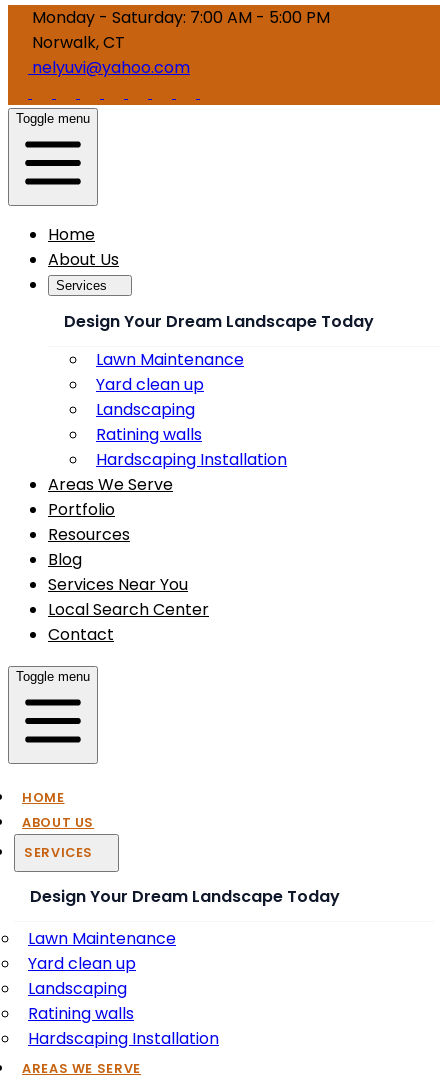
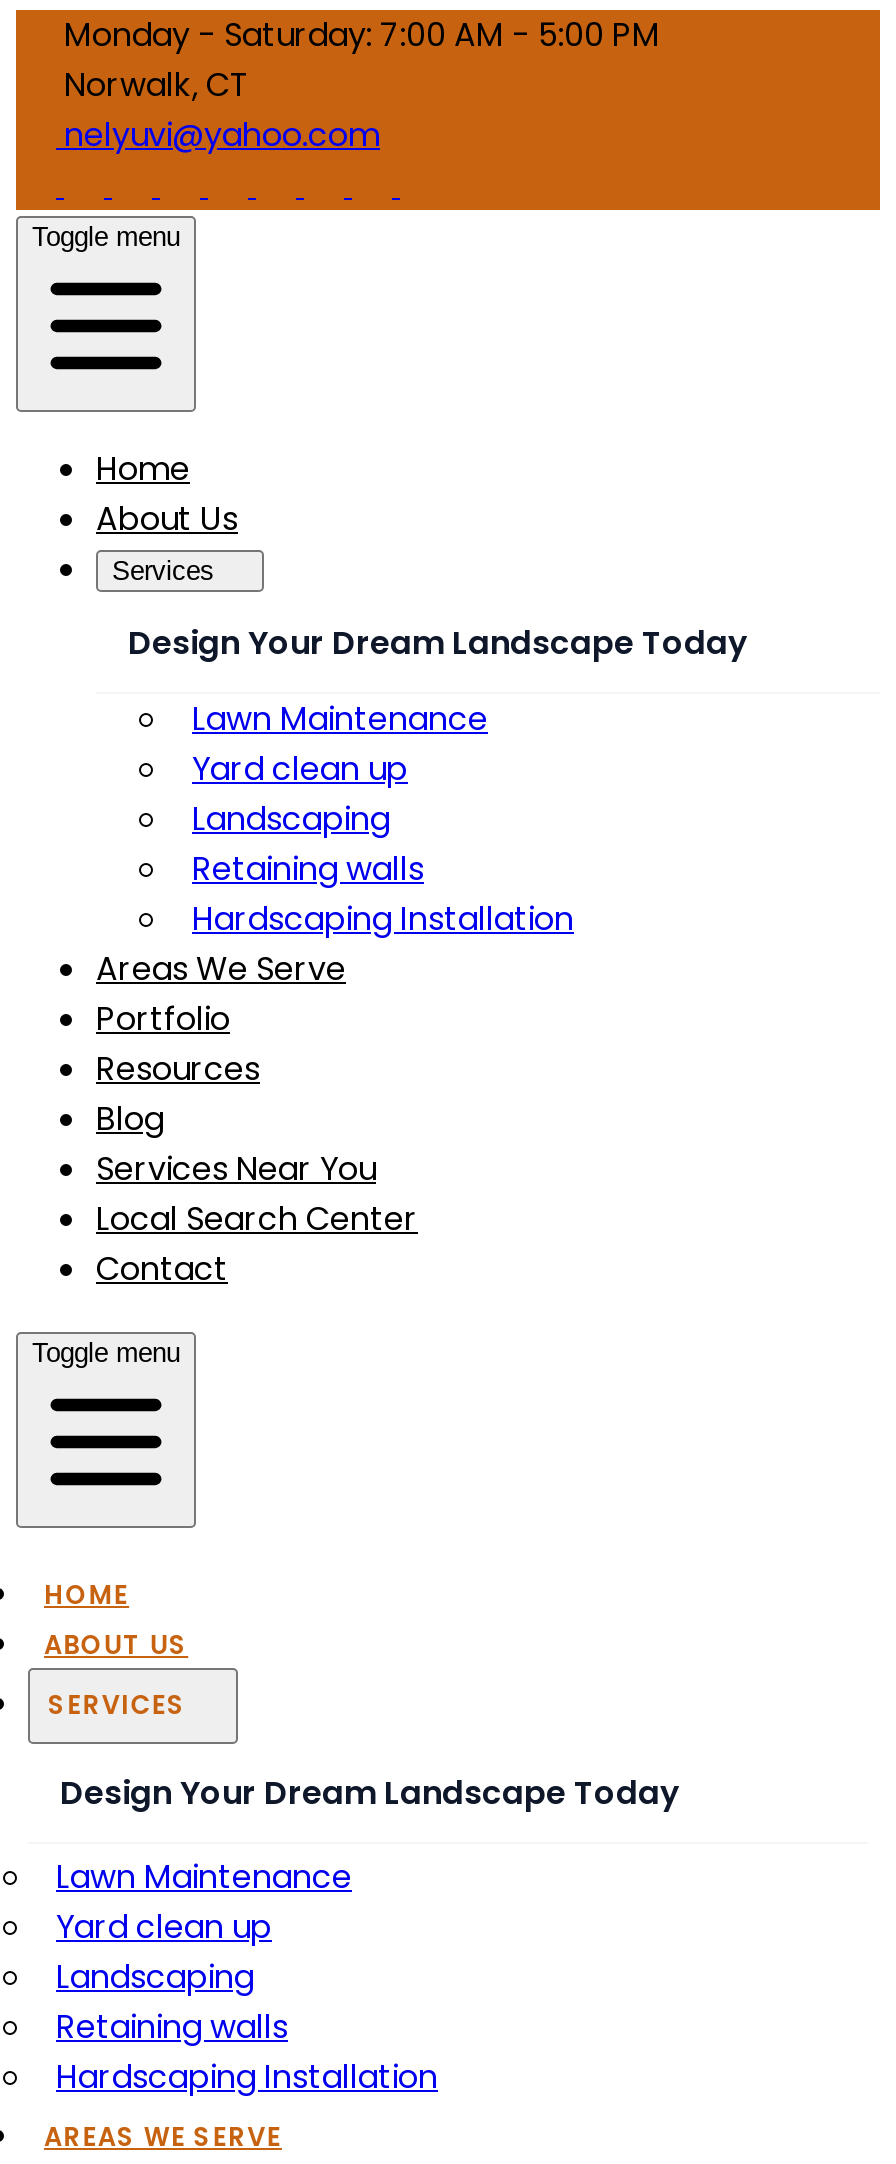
- Ratining walls
+ Retaining walls

- Ratining walls
+ Retaining walls
